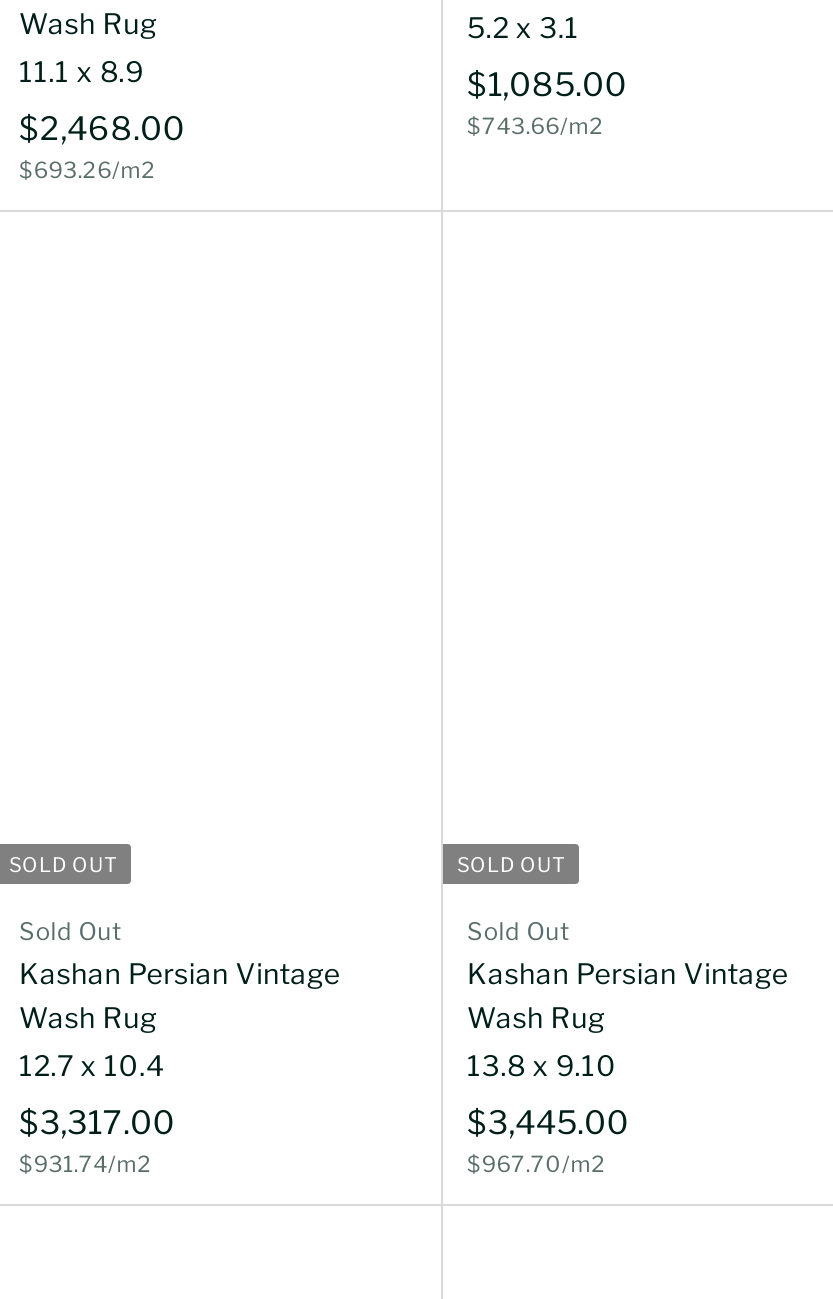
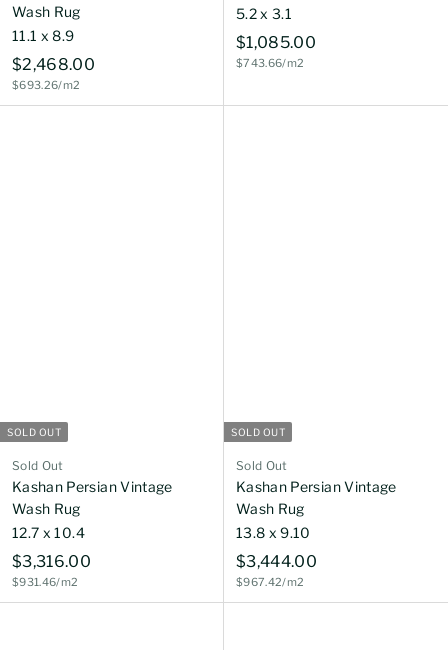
- $3,317.00 $
+ $3,316.00 $

- $3,445.00 $
+ $3,444.00 $

- $931.74/m2
+ $931.46/m2

- $967.70/m2
+ $967.42/m2
